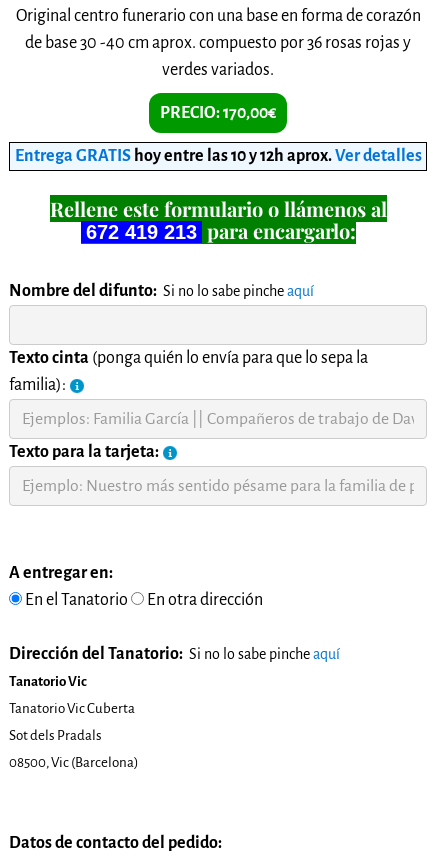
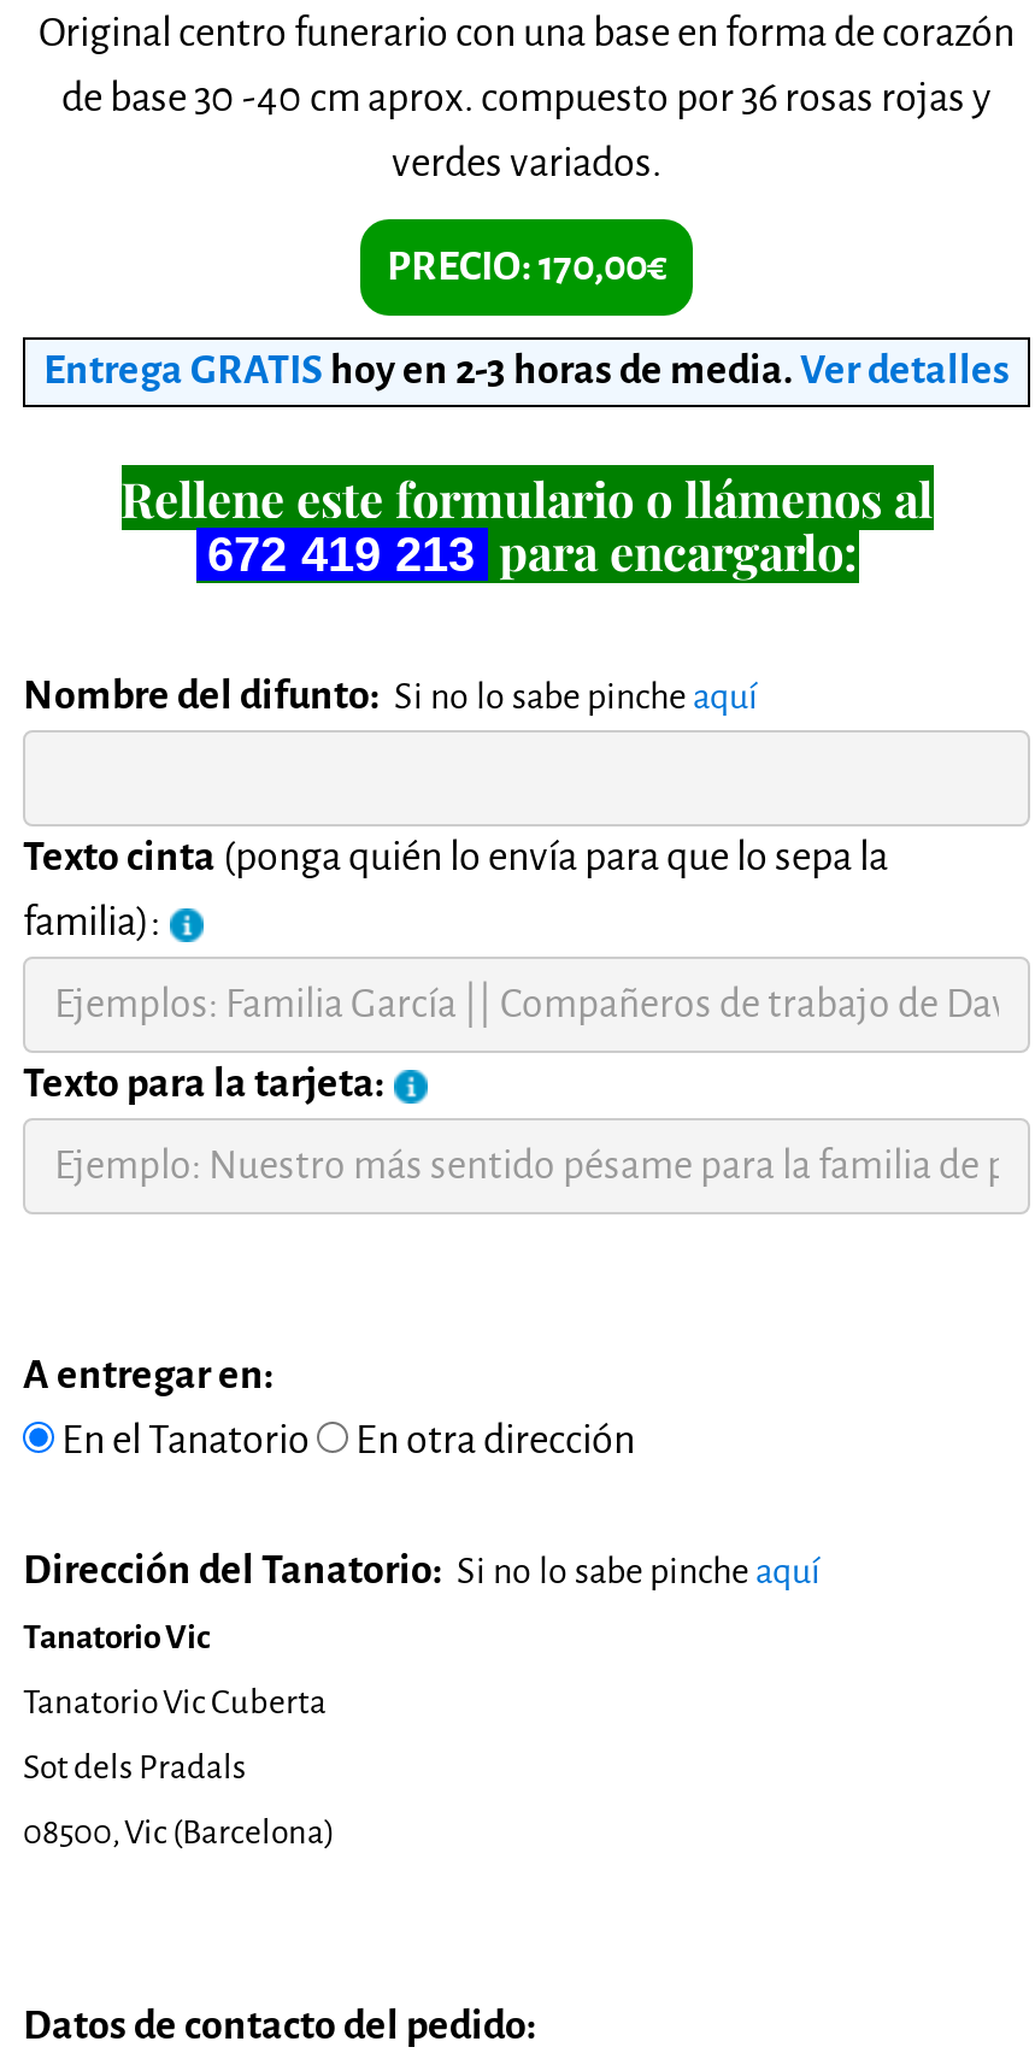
- Entrega GRATIS hoy entre las 10 y 12h aprox. Ver detalles
+ Entrega GRATIS hoy en 2-3 horas de media. Ver detalles
